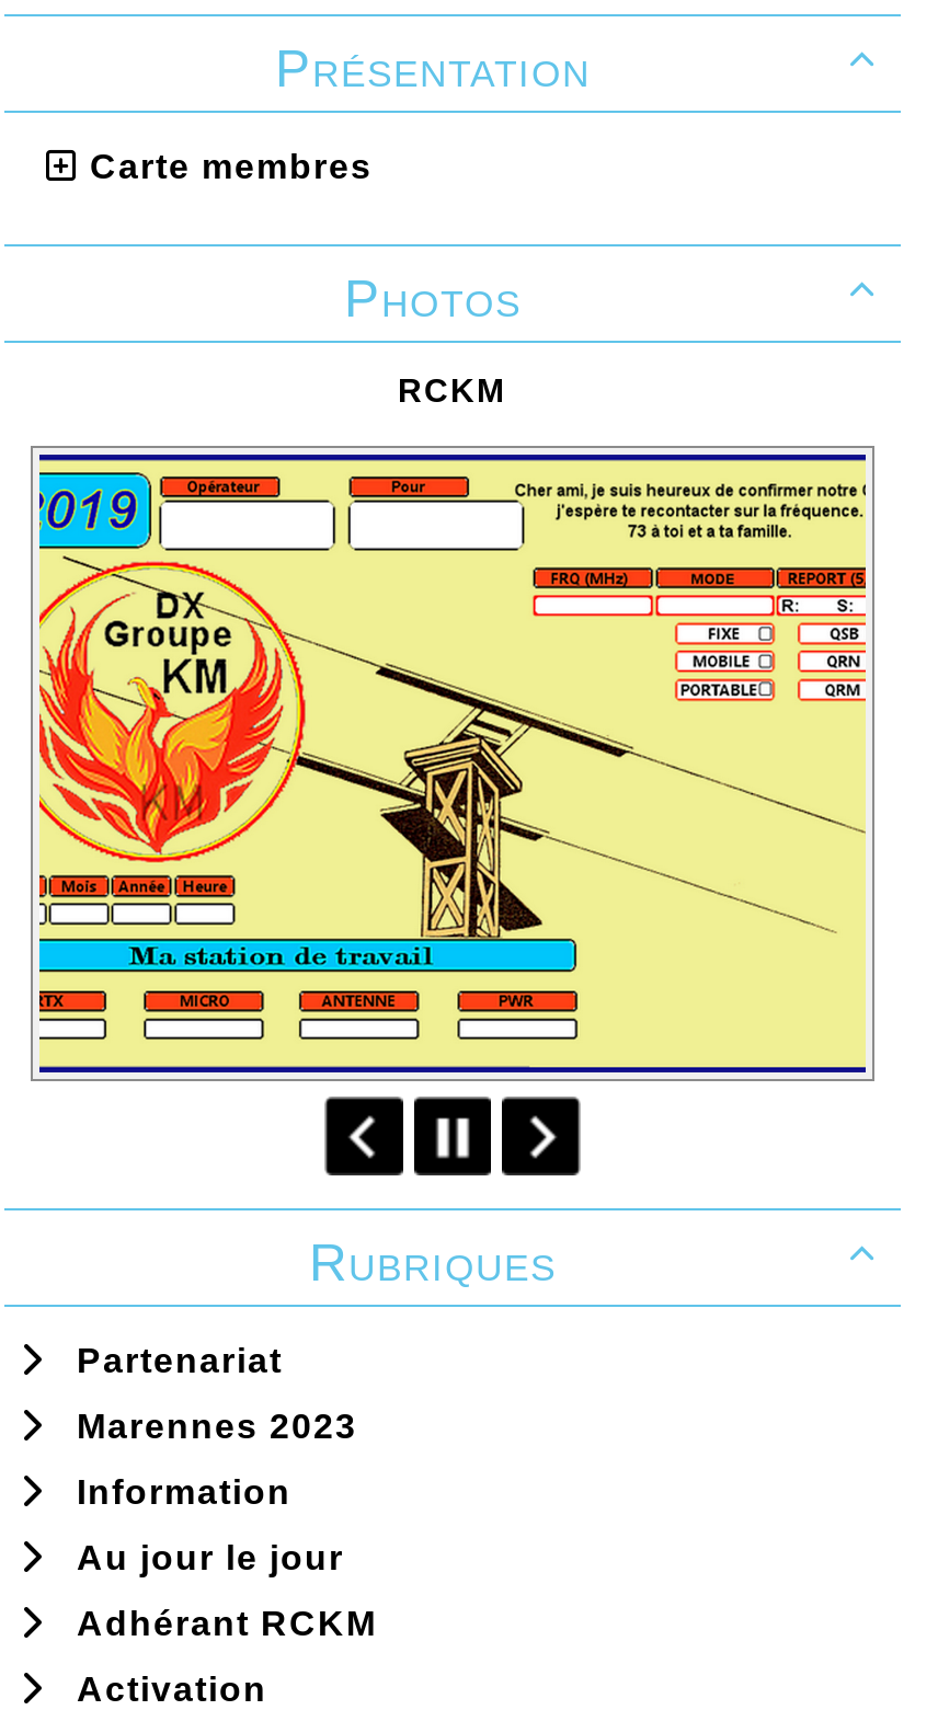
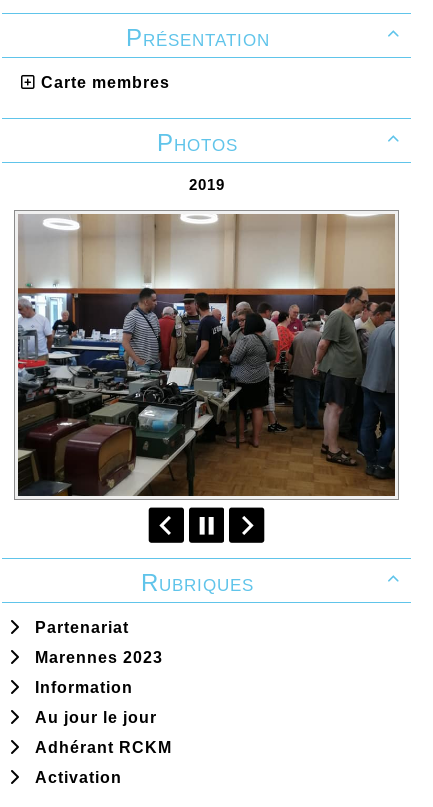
- RCKM
+ 2019

- [image]
+ [image]
